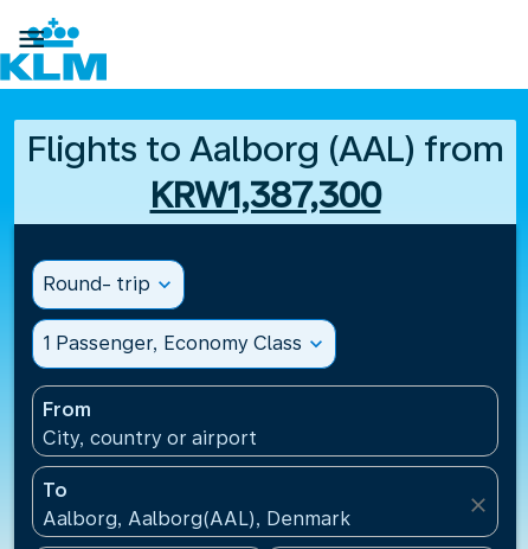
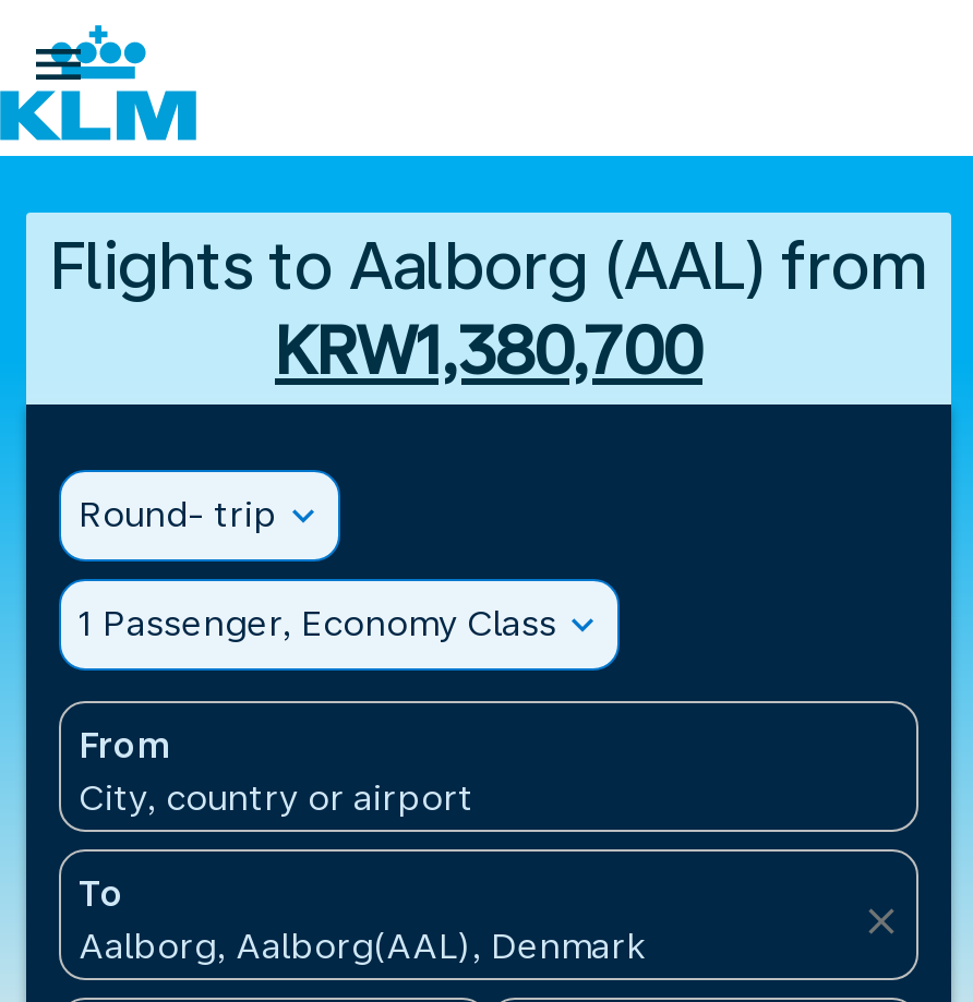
- KRW1,387,300
+ KRW1,380,700
